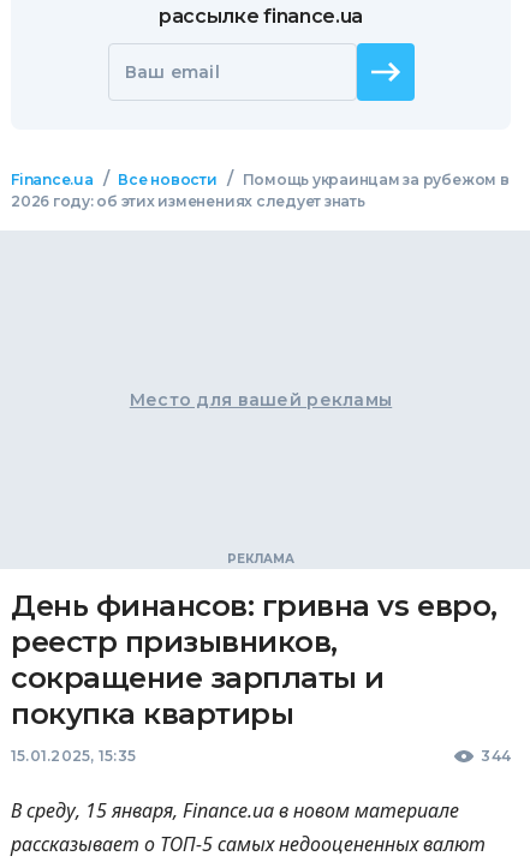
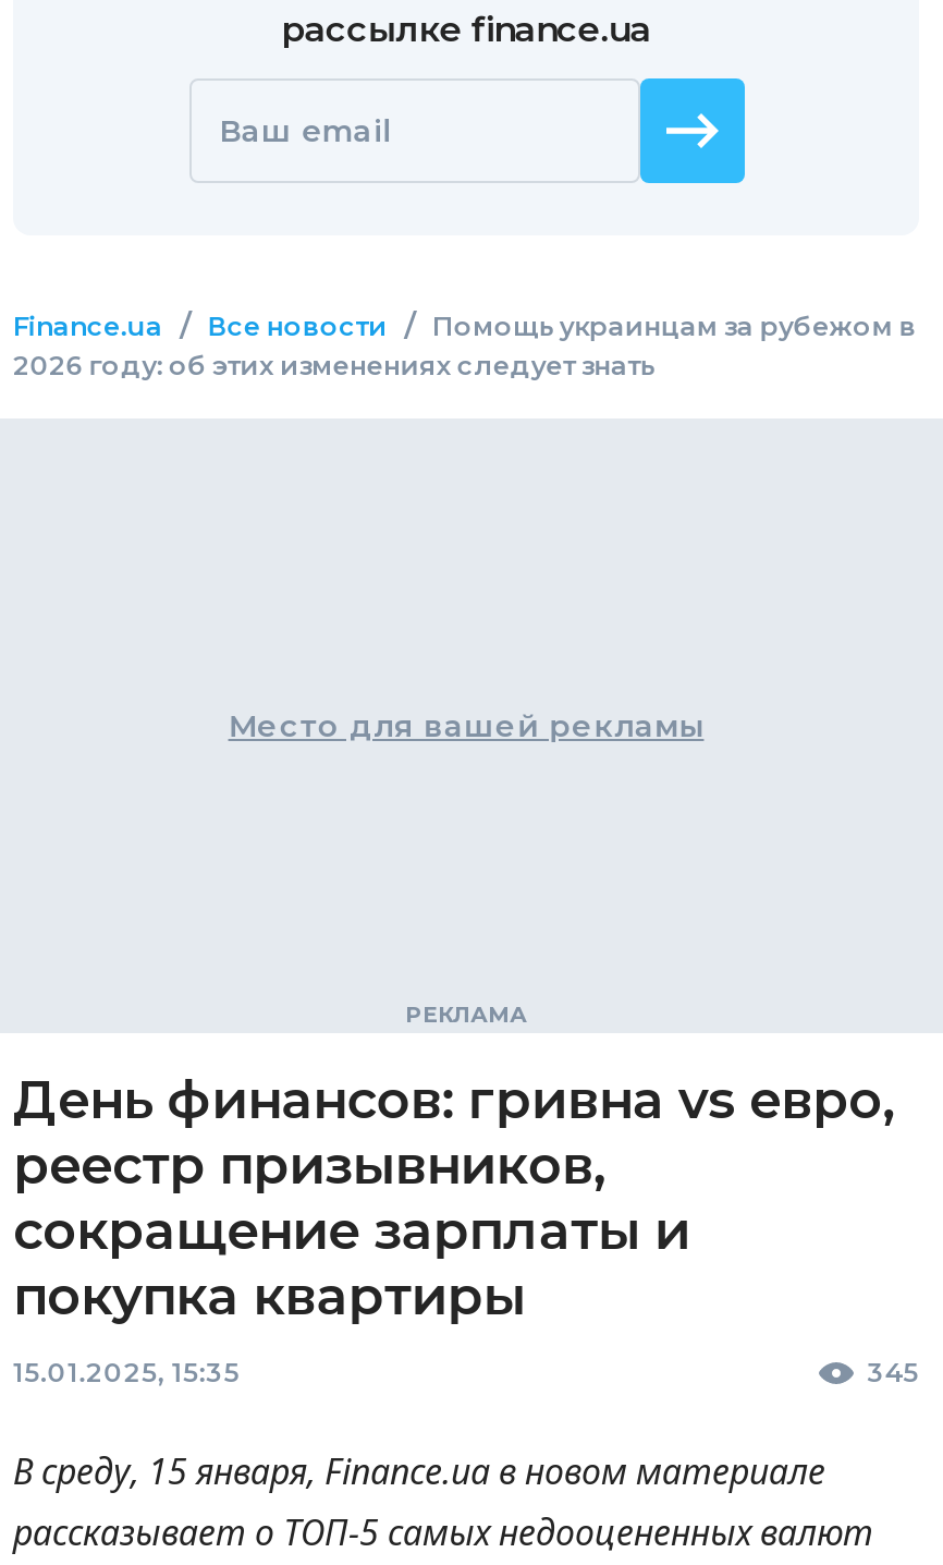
- 344
+ 345
